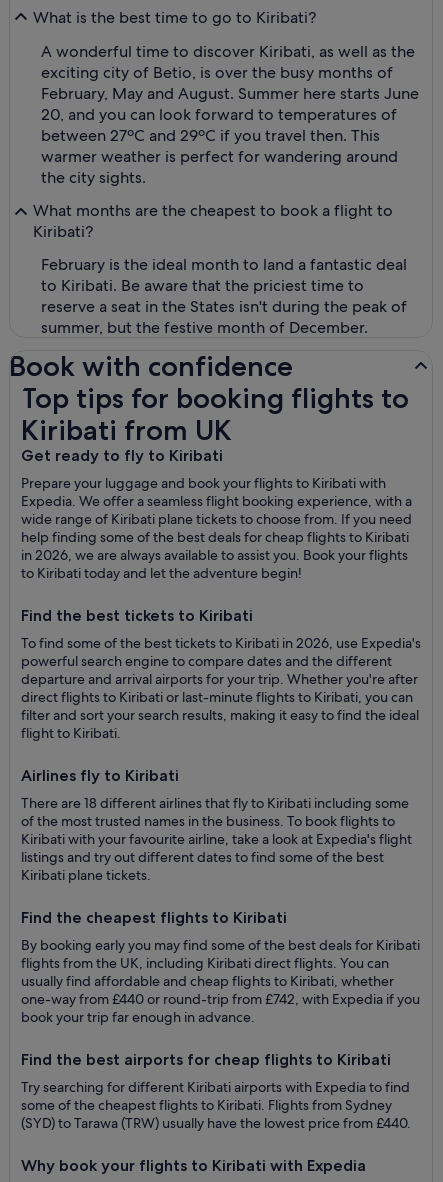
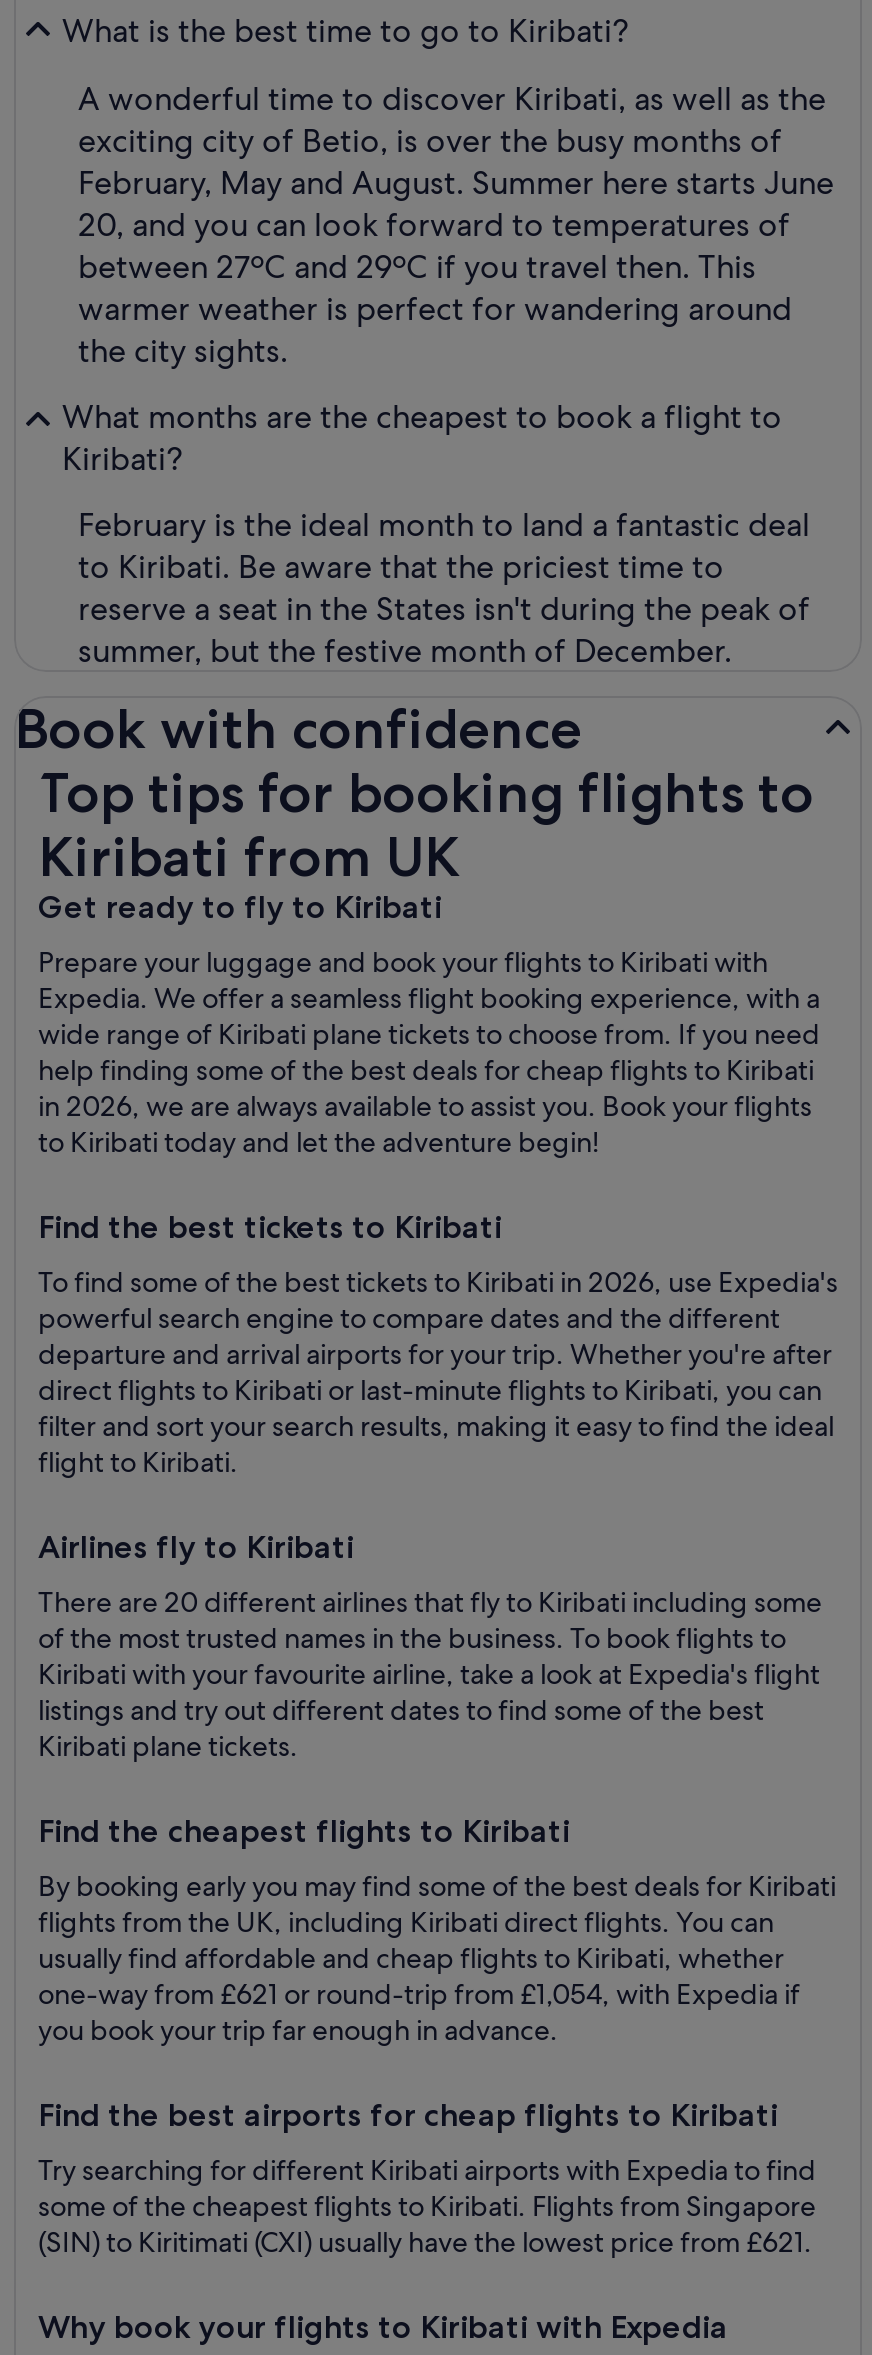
- There are 18 different airlines that fly to Kiribati including some
+ There are 20 different airlines that fly to Kiribati including some

- one-way from £440 or round-trip from £742, with Expedia if you
- book your trip far enough in advance.
+ one-way from £621 or round-trip from £1,054, with Expedia if
+ you book your trip far enough in advance.

- some of the cheapest flights to Kiribati. Flights from Sydney
+ some of the cheapest flights to Kiribati. Flights from Singapore

- (SYD) to Tarawa (TRW) usually have the lowest price from £440.
+ (SIN) to Kiritimati (CXI) usually have the lowest price from £621.
